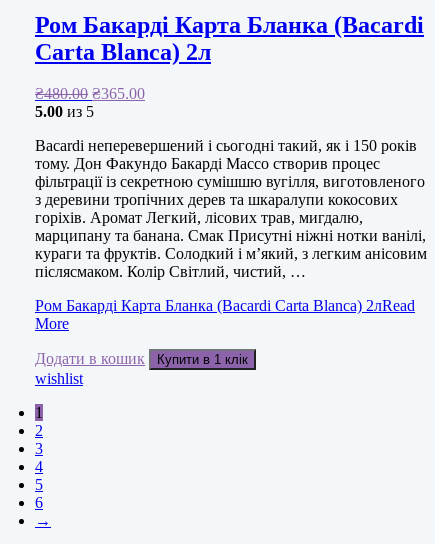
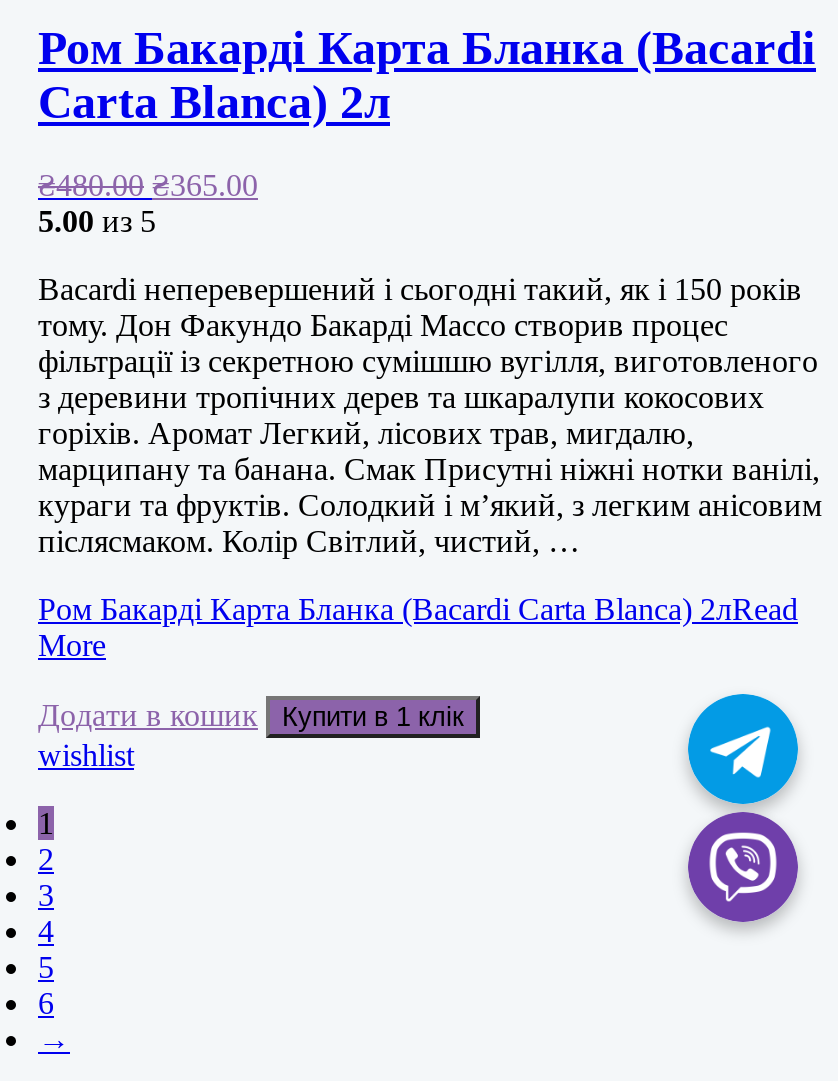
+ [image]
